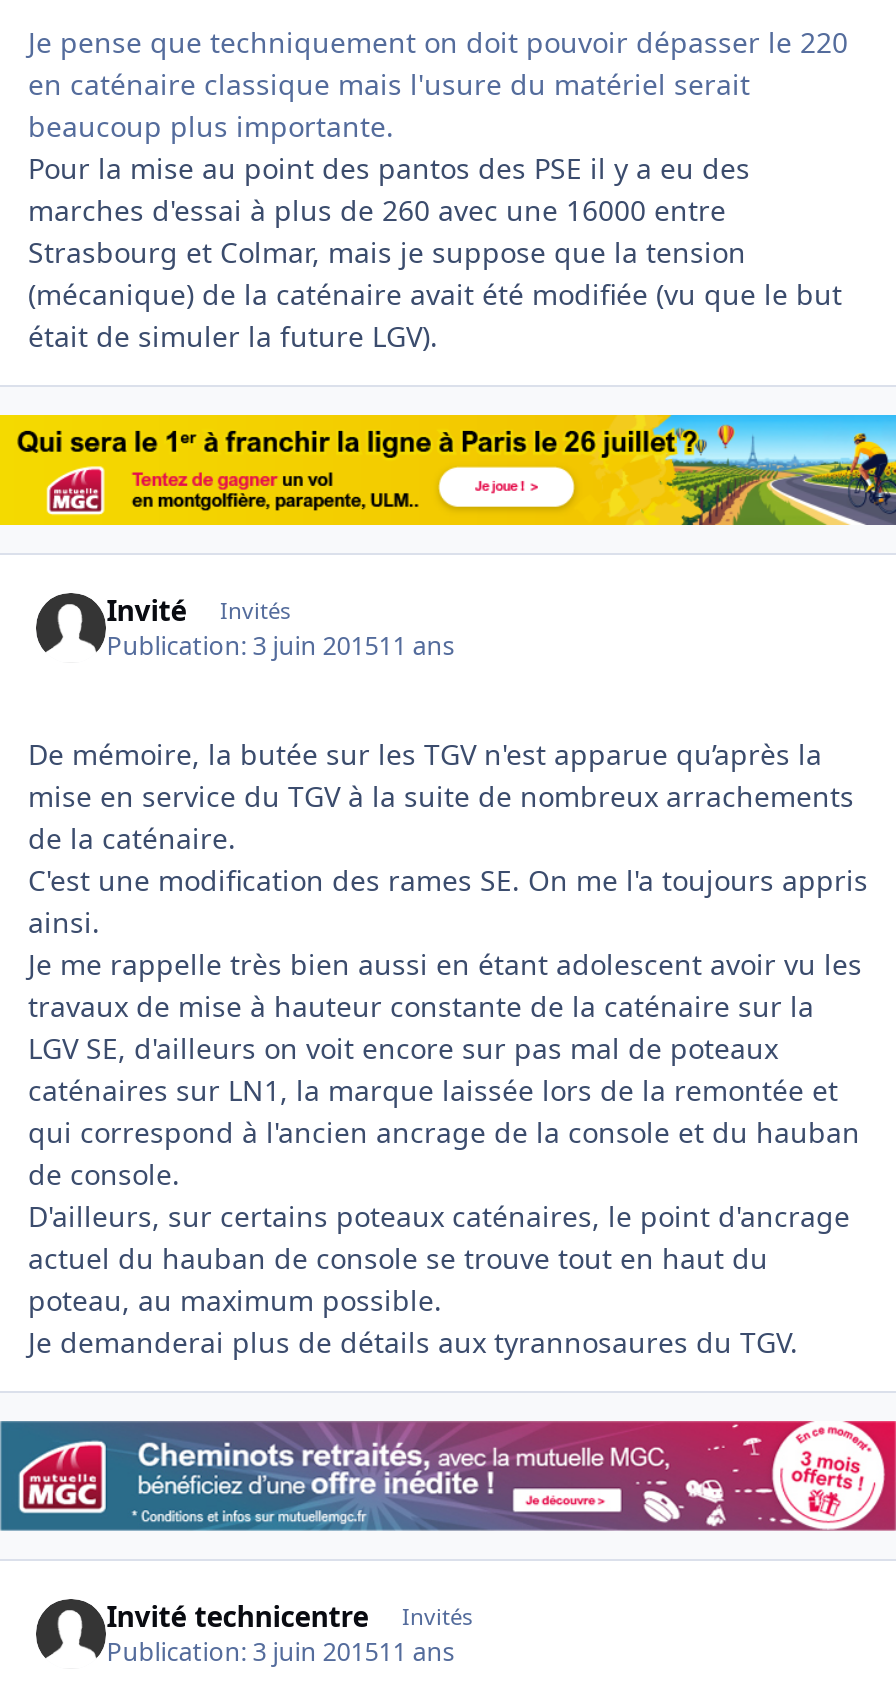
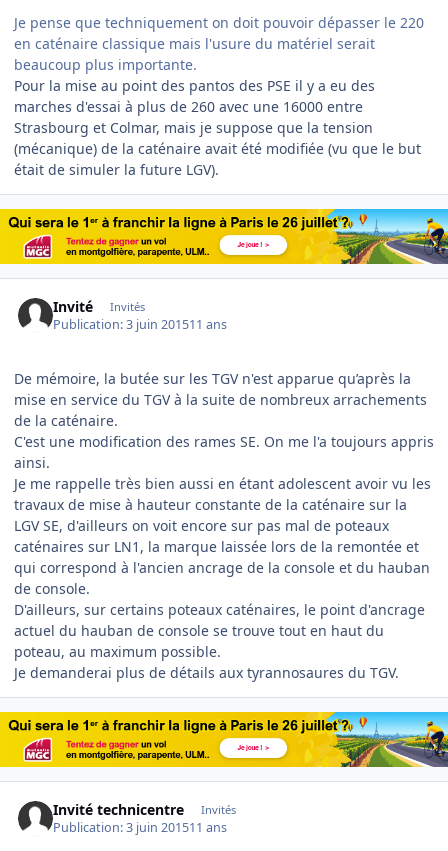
- [image]
+ [image]
